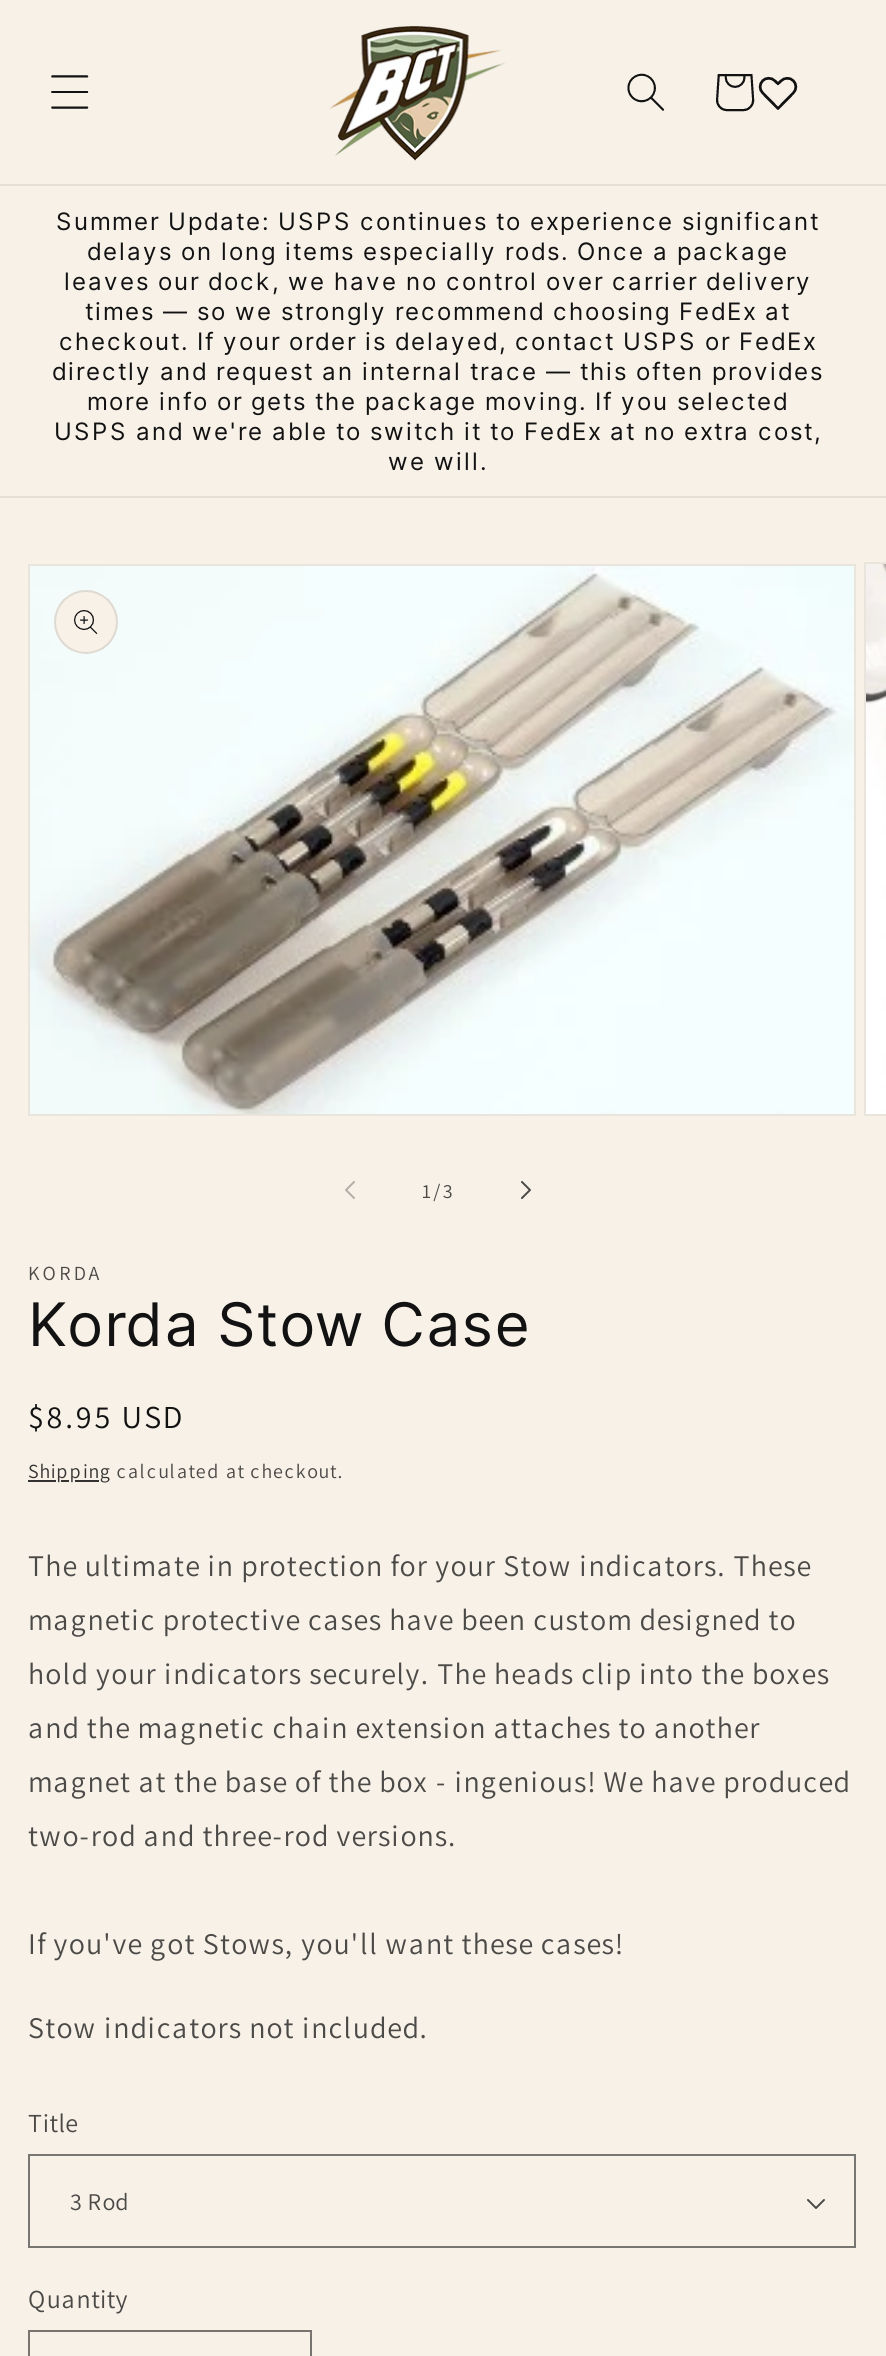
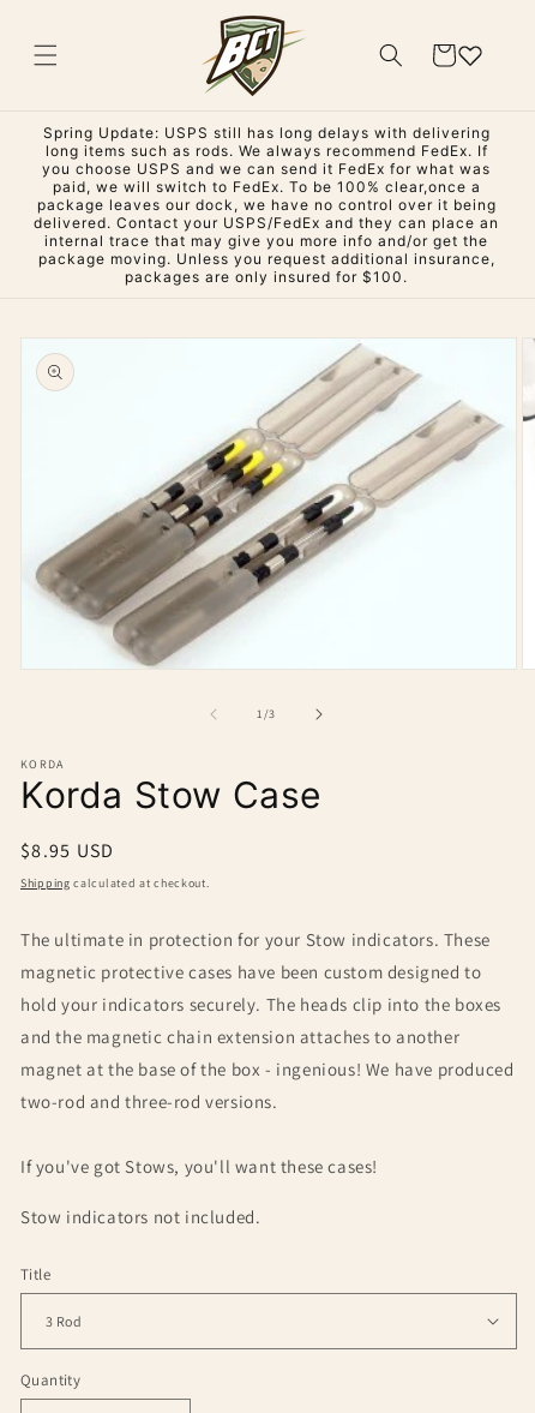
- Summer Update: USPS continues to experience significant
- delays on long items especially rods. Once a package
- leaves our dock, we have no control over carrier delivery
- times — so we strongly recommend choosing FedEx at
- checkout. If your order is delayed, contact USPS or FedEx
- directly and request an internal trace — this often provides
- more info or gets the package moving. If you selected
- USPS and we're able to switch it to FedEx at no extra cost,
- we will.
+ Spring Update: USPS still has long delays with delivering
+ long items such as rods. We always recommend FedEx. If
+ you choose USPS and we can send it FedEx for what was
+ paid, we will switch to FedEx. To be 100% clear,once a
+ package leaves our dock, we have no control over it being
+ delivered. Contact your USPS/FedEx and they can place an
+ internal trace that may give you more info and/or get the
+ package moving. Unless you request additional insurance,
+ packages are only insured for $100.
